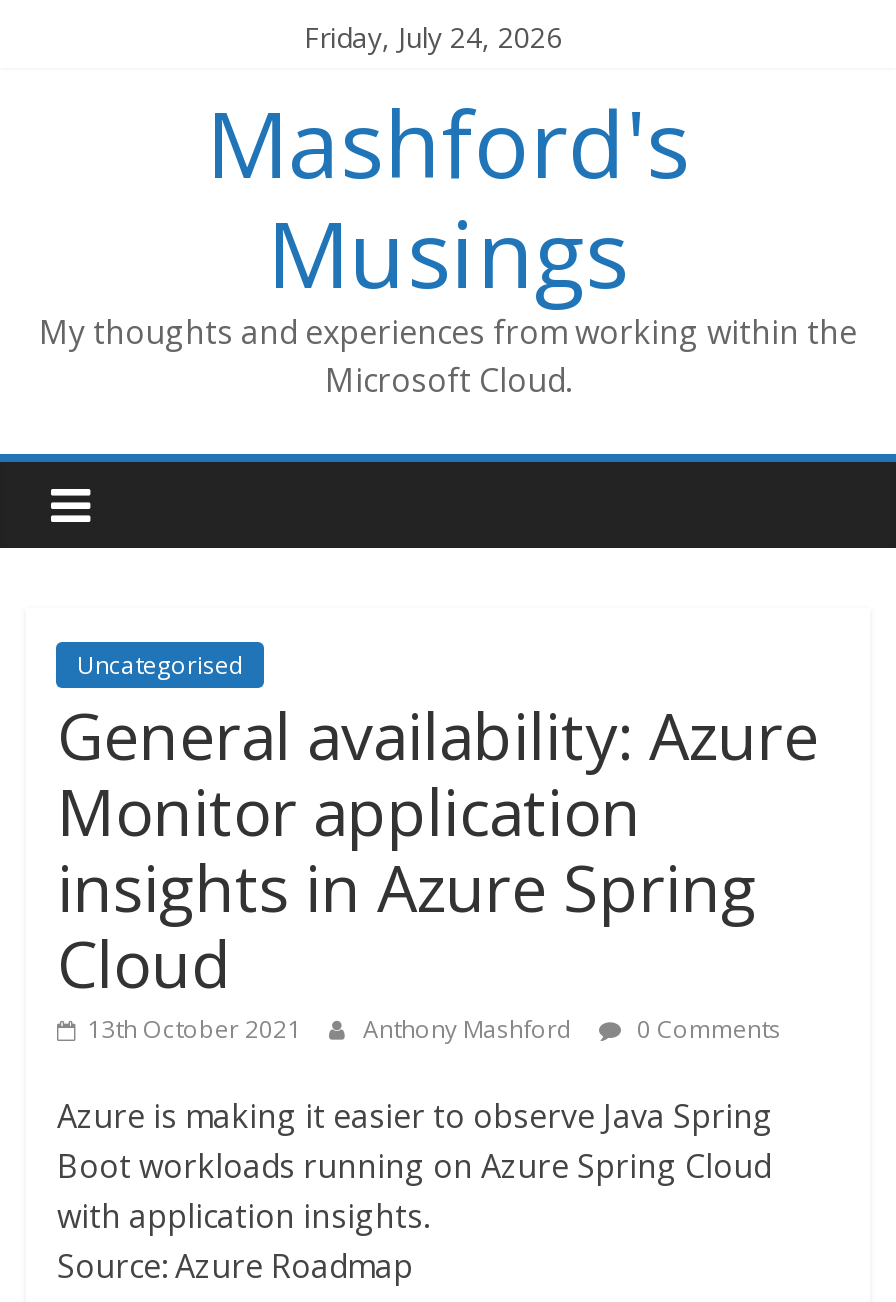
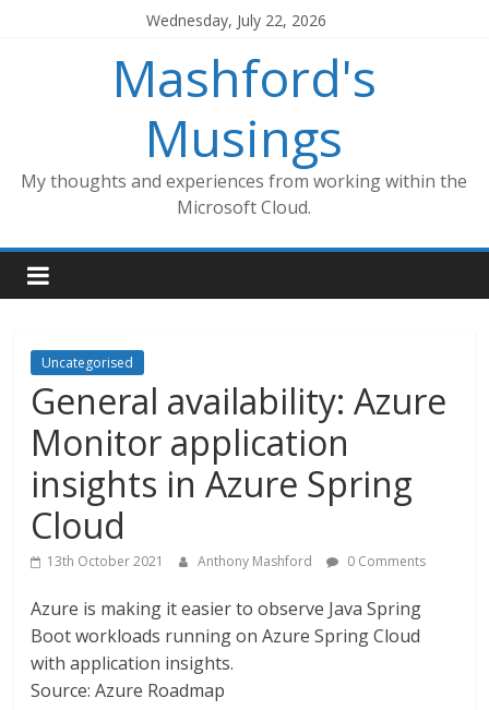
- Friday, July 24, 2026
+ Wednesday, July 22, 2026
